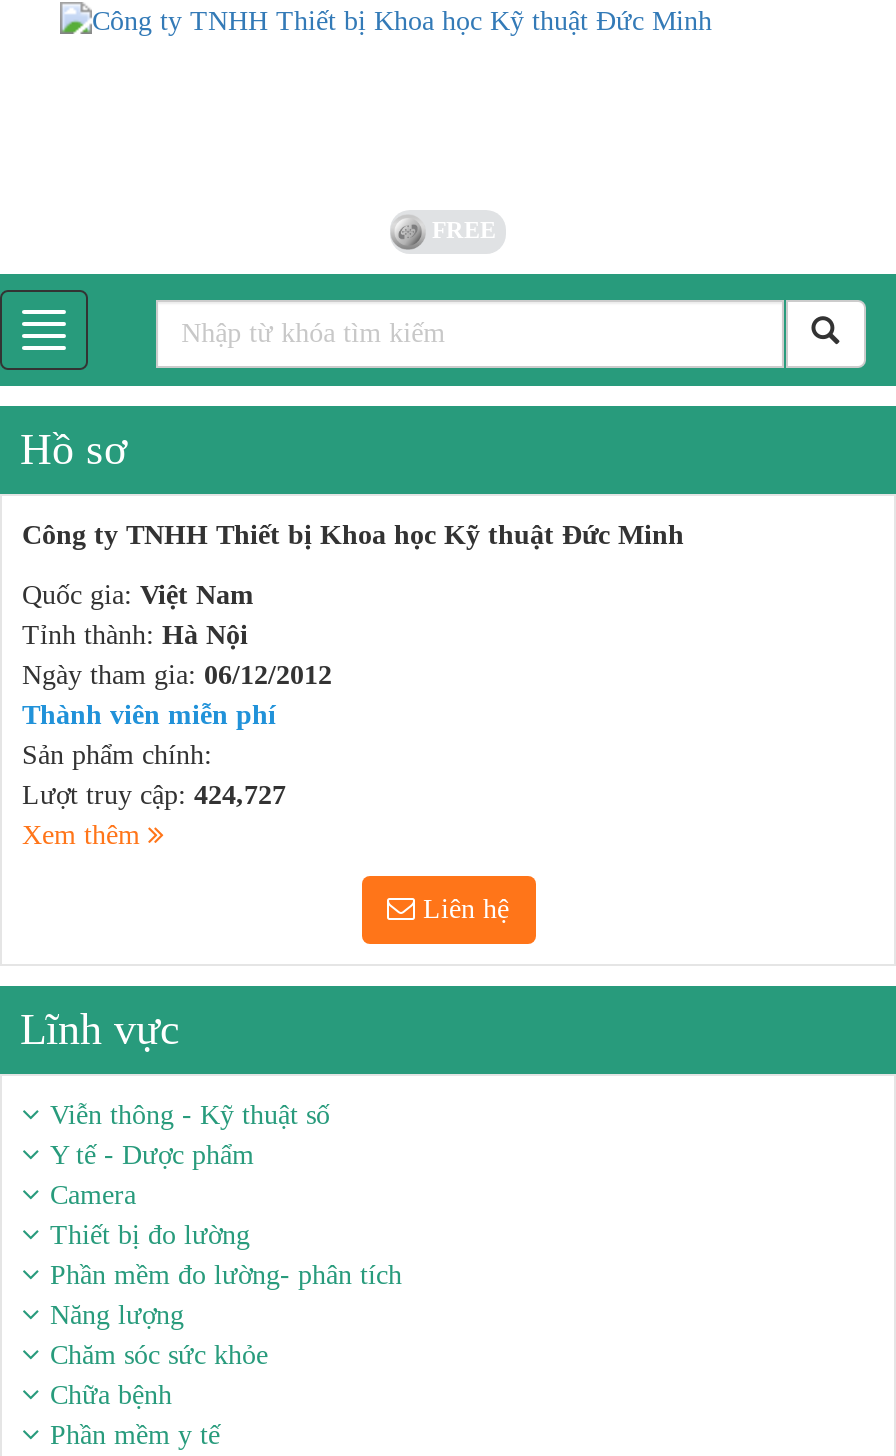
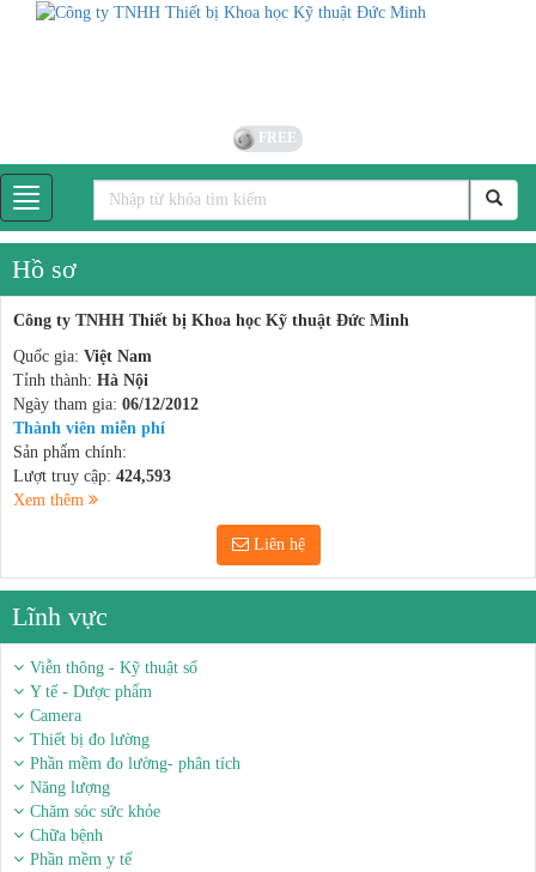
- Lượt truy cập: 424,727
+ Lượt truy cập: 424,593
